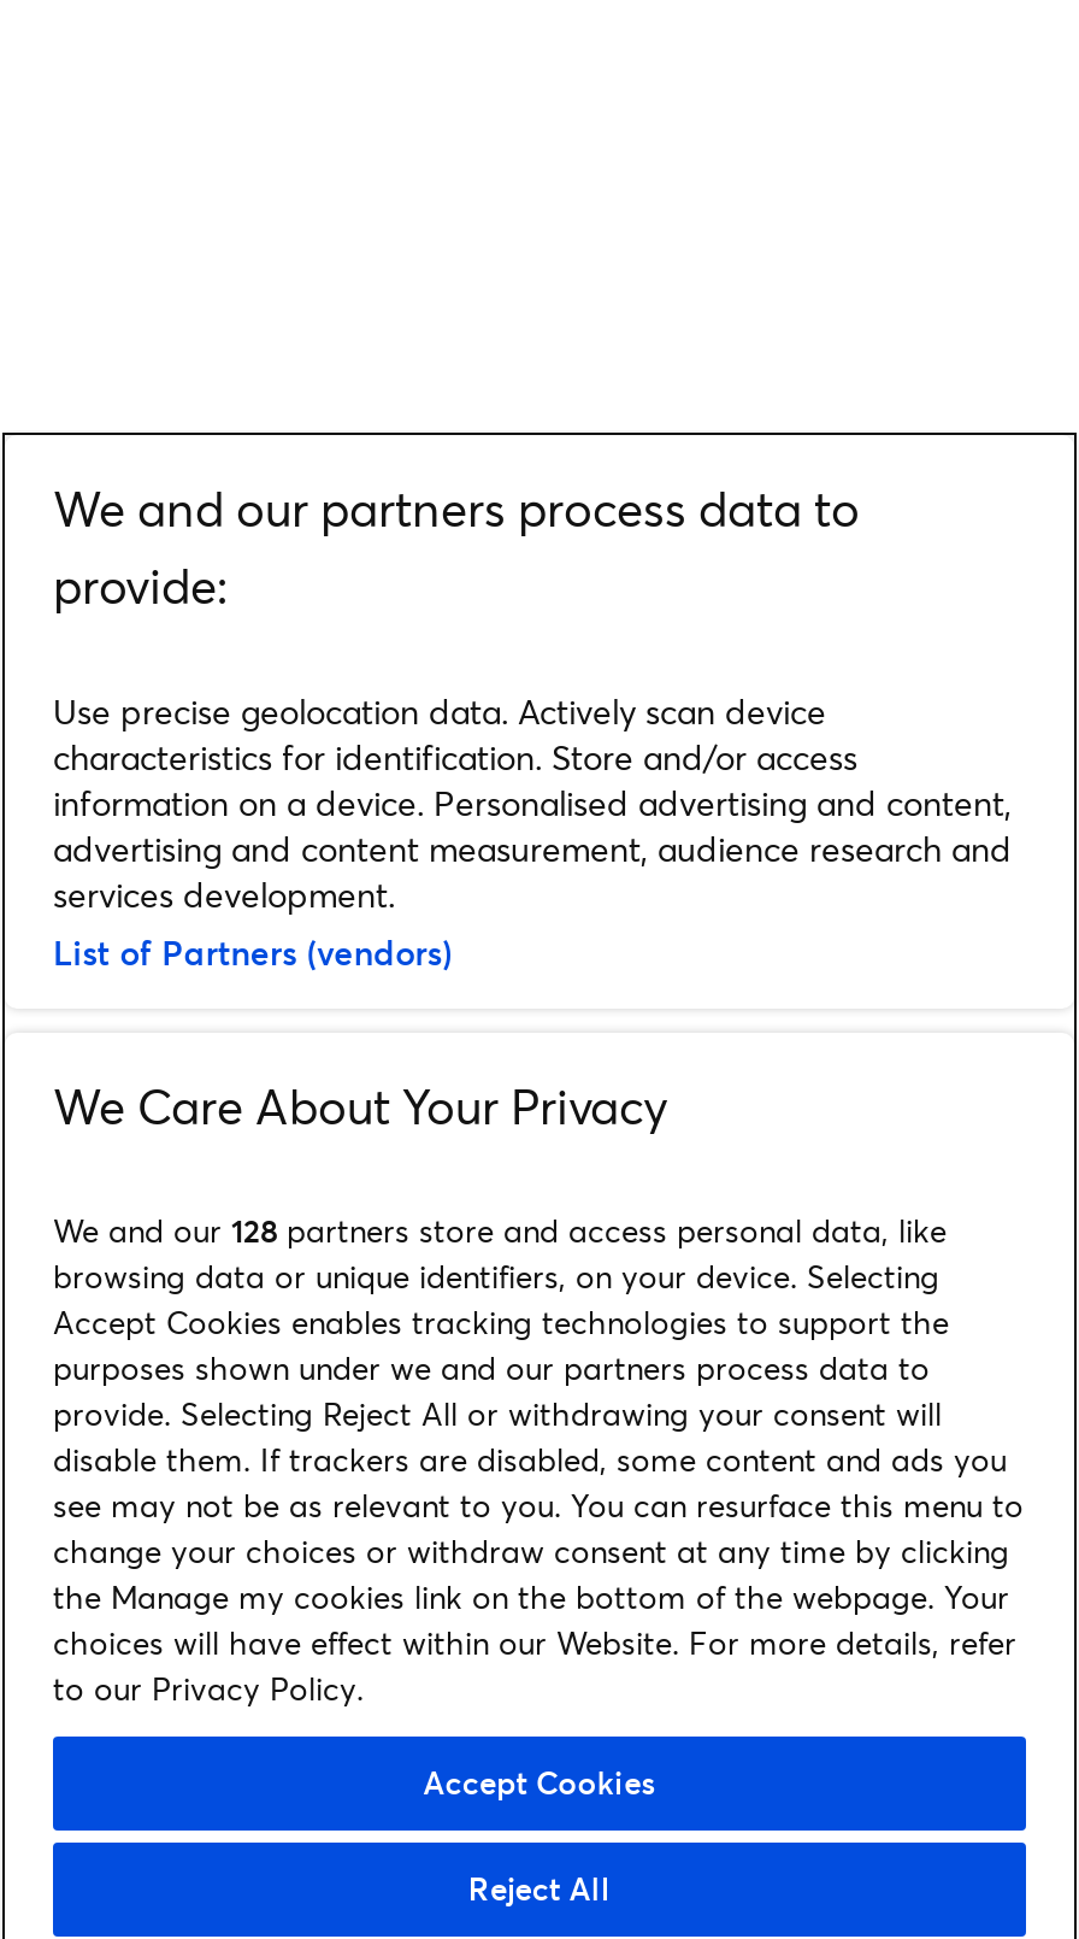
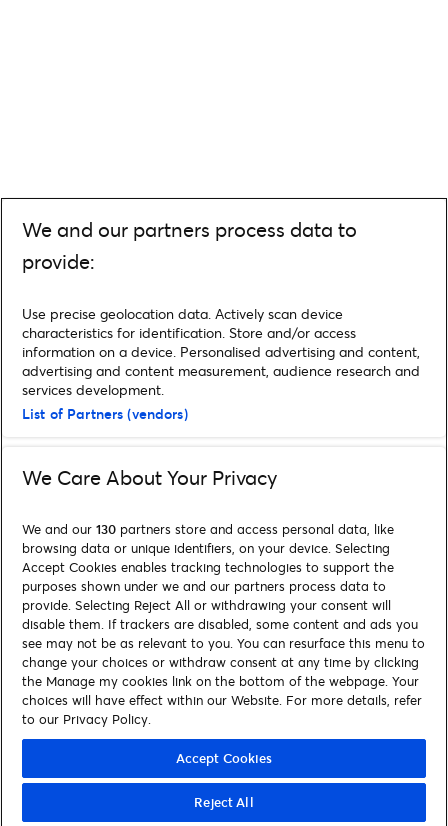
- We and our 128 partners store and access personal data, like
+ We and our 130 partners store and access personal data, like
